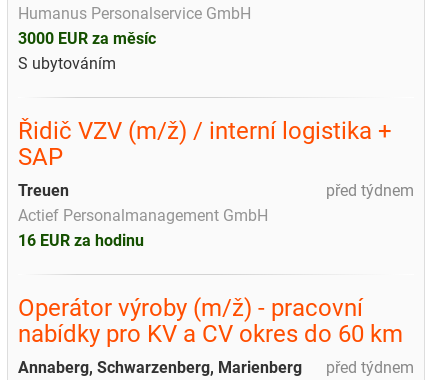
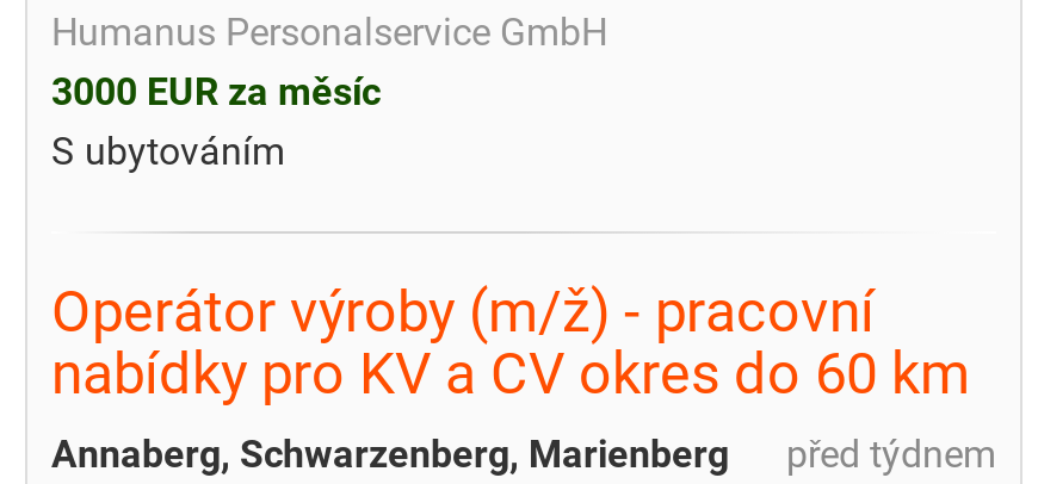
- Řidič VZV (m/ž) / interní logistika +
- SAP
- před týdnem
- Treuen
- Actief Personalmanagement GmbH
- 16 EUR za hodinu
